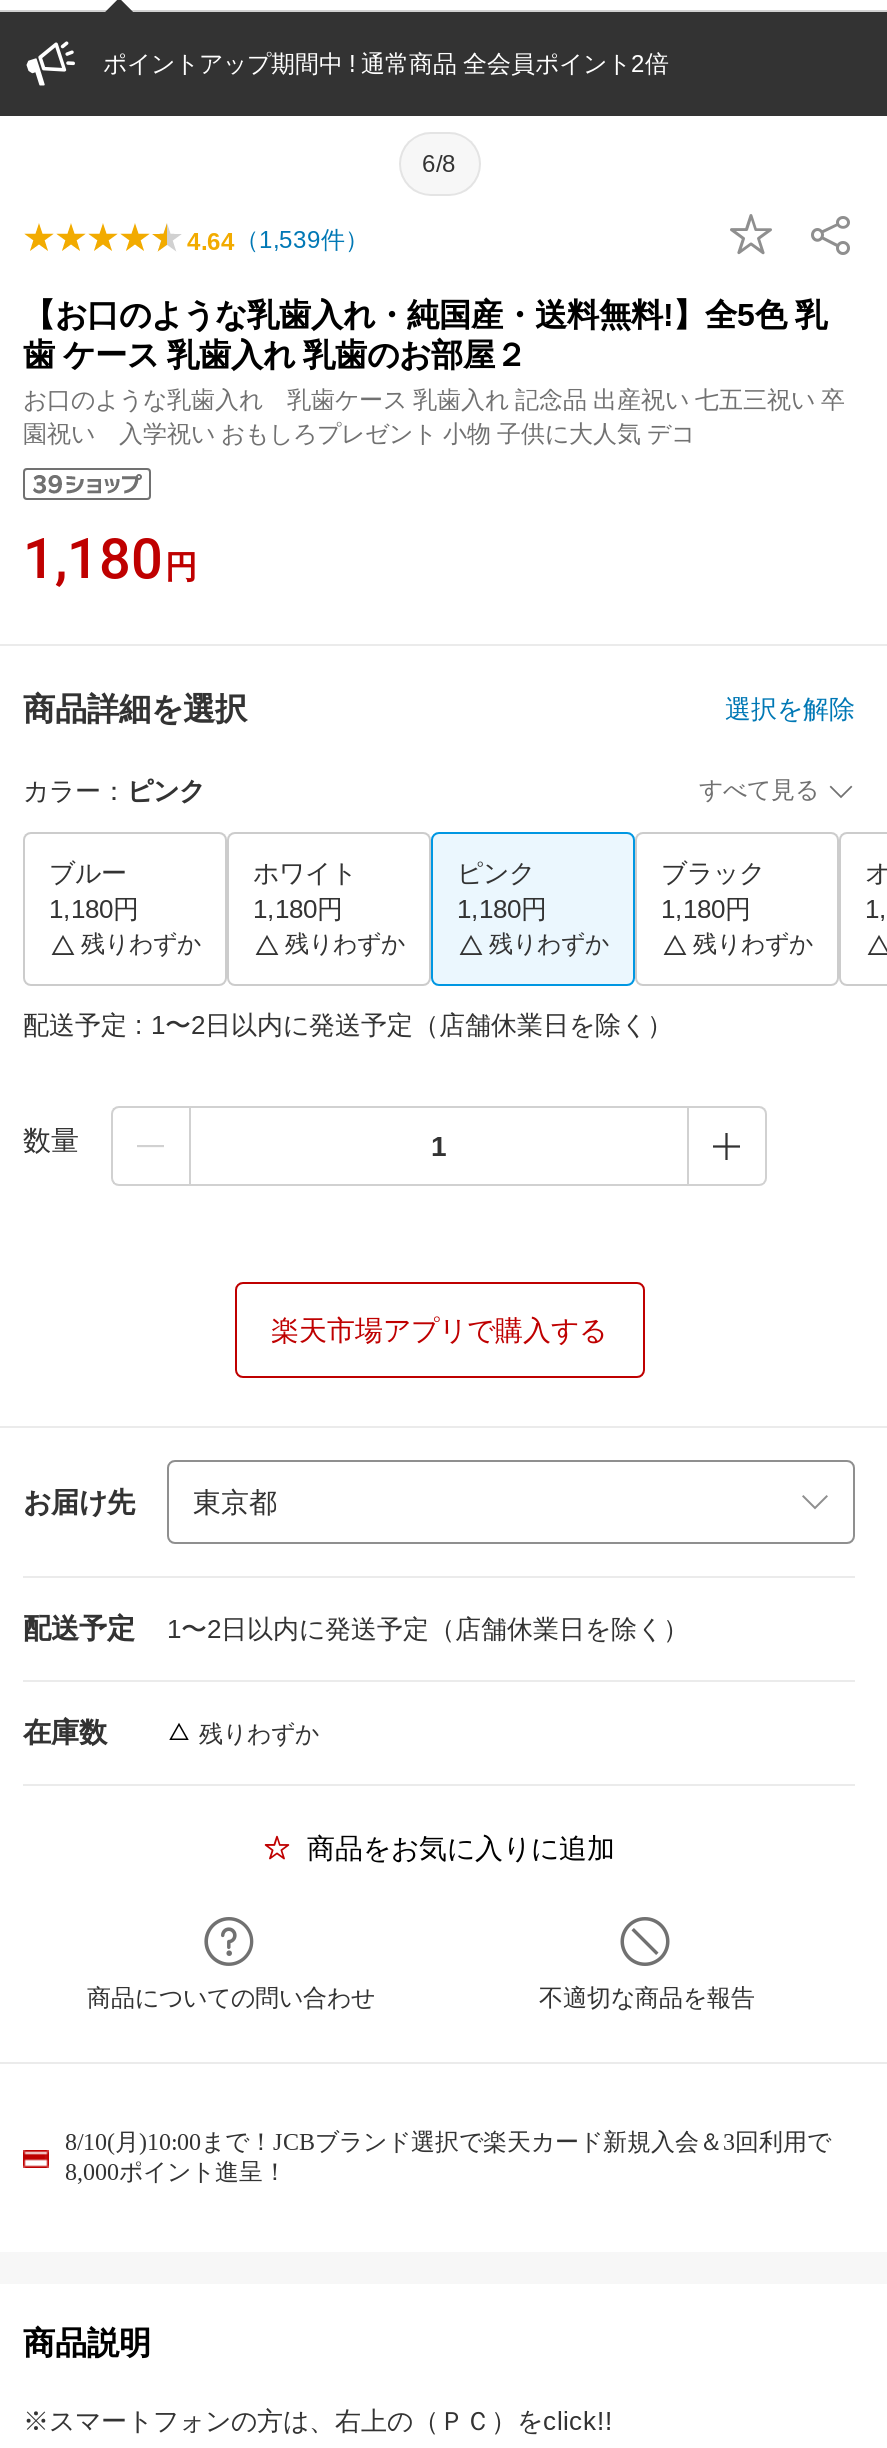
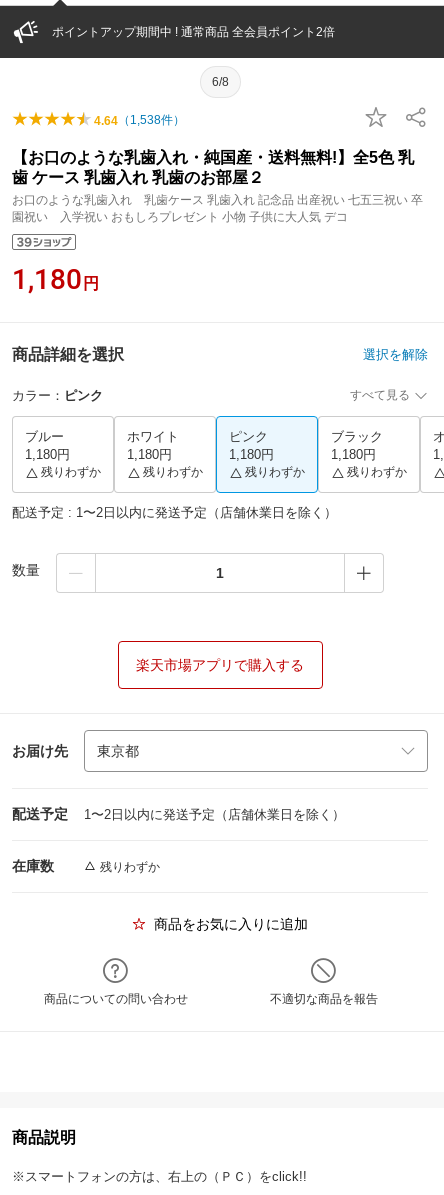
- 4.64（1,539件）
+ 4.64（1,538件）

- 8/10(月)10:00まで！JCBブランド選択で楽天カード新規入会＆3回利用で
- 8,000ポイント進呈！
